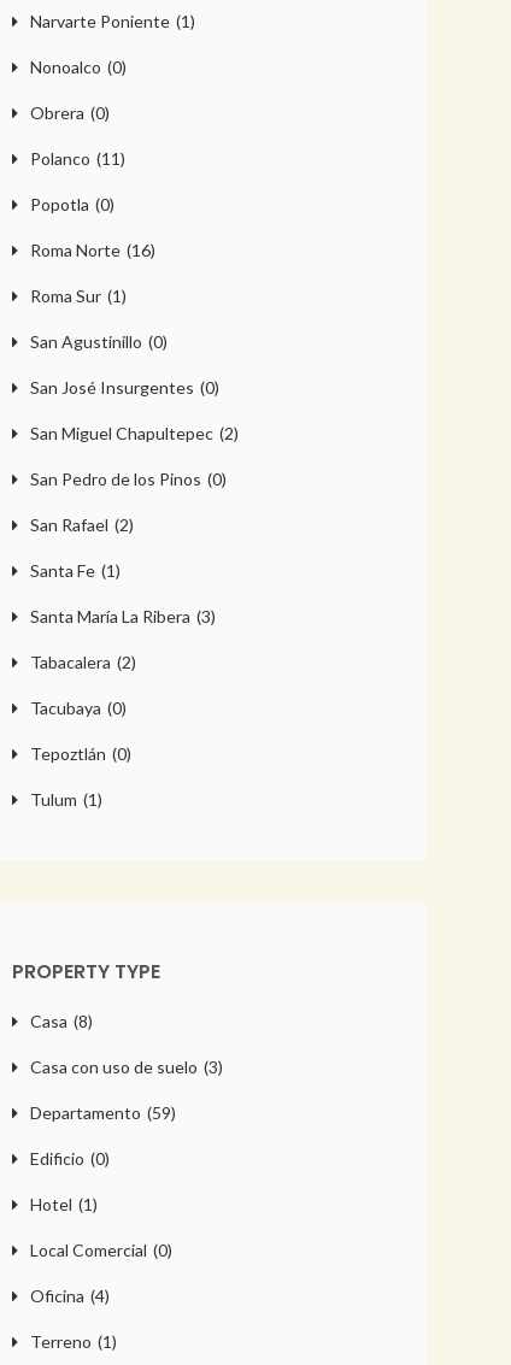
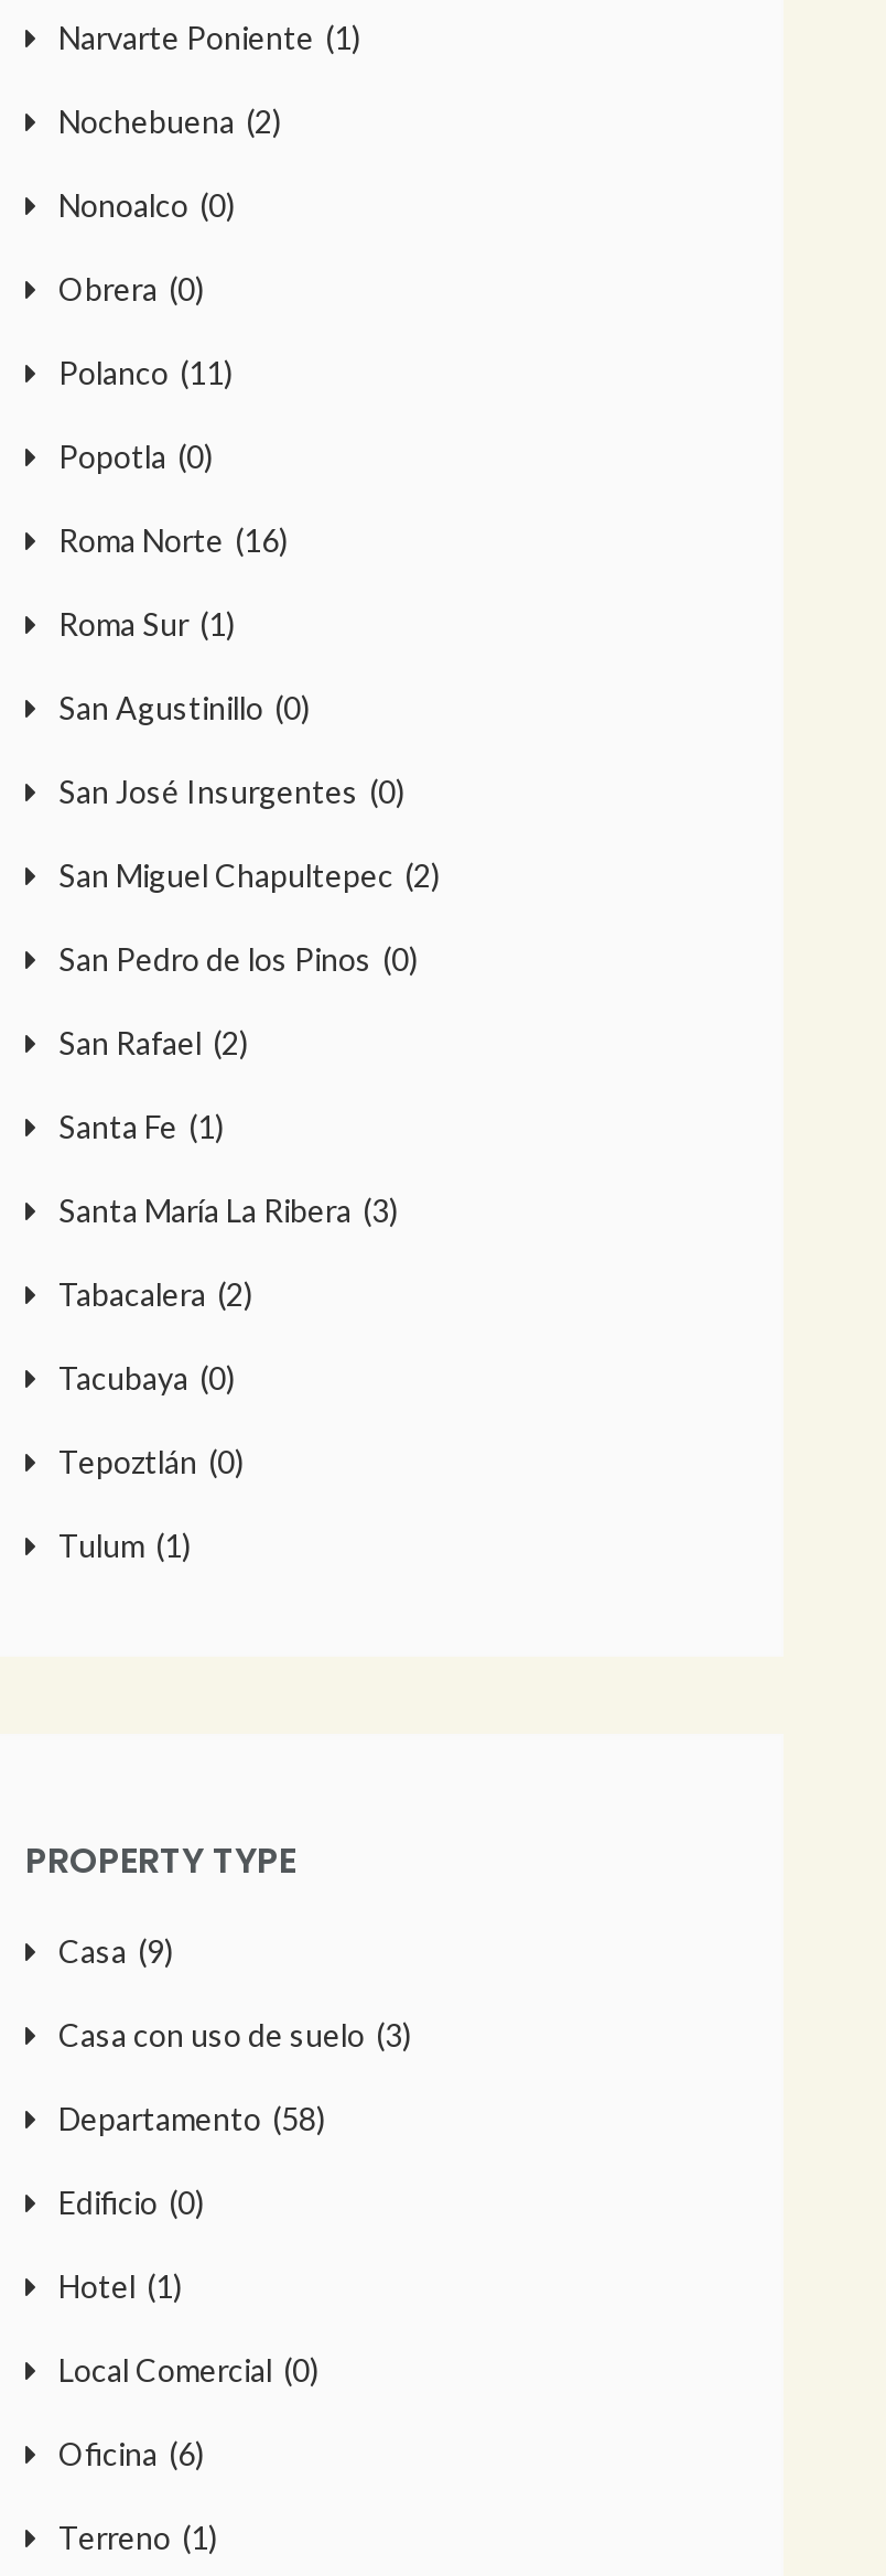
+ Nochebuena (2)

- Casa (8)
+ Casa (9)

- Departamento (59)
+ Departamento (58)

- Oficina (4)
+ Oficina (6)
